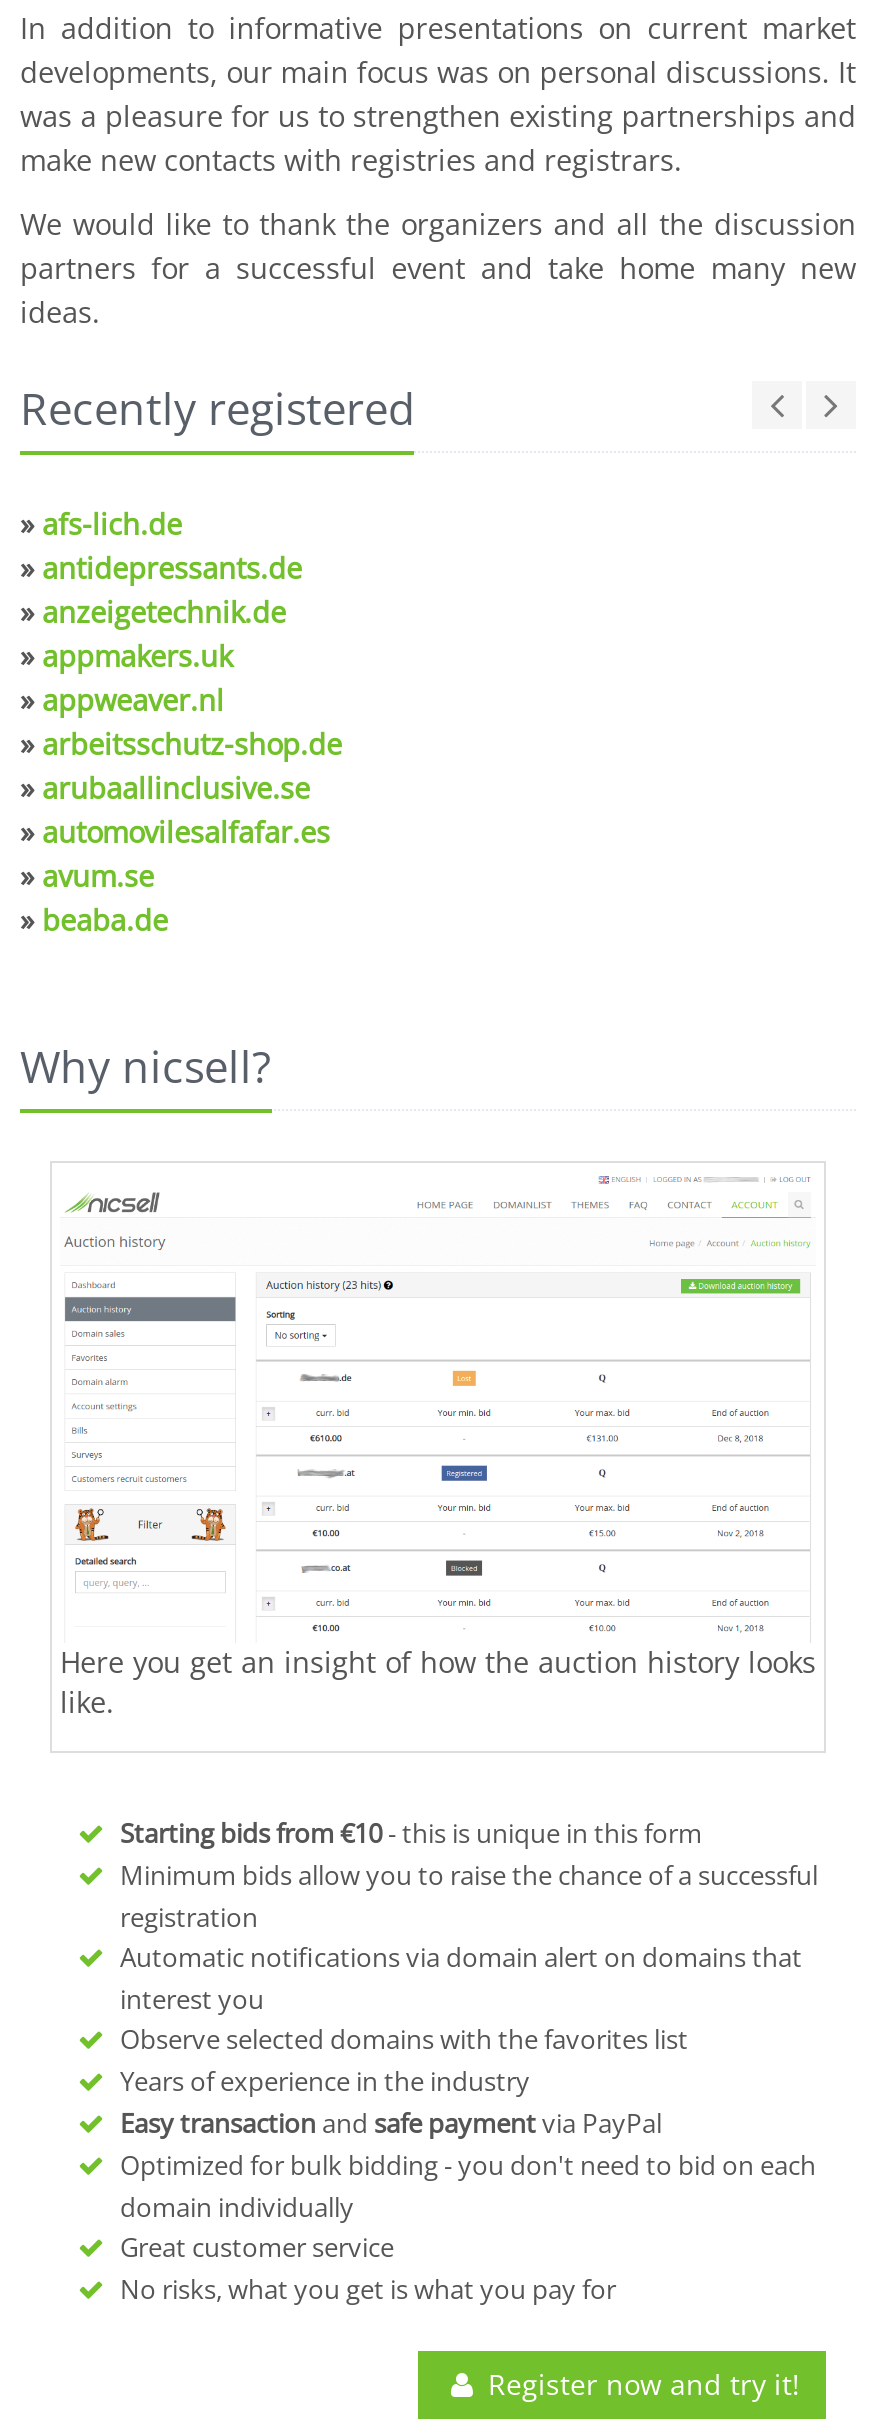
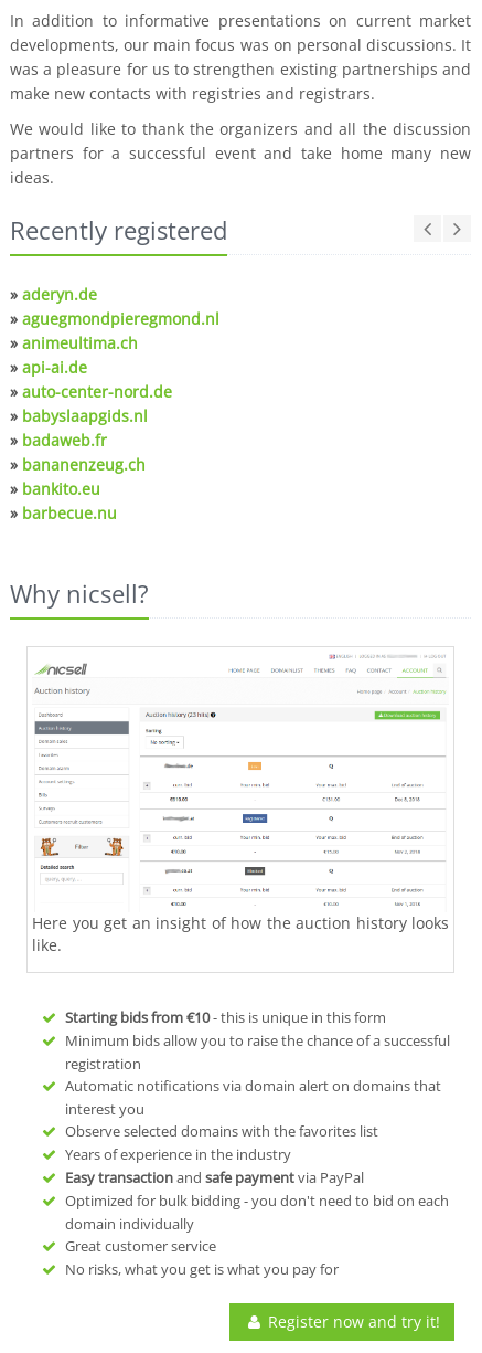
- » afs-lich.de
- » antidepressants.de
- » anzeigetechnik.de
- » appmakers.uk
- » appweaver.nl
- » arbeitsschutz-shop.de
- » arubaallinclusive.se
- » automovilesalfafar.es
- » avum.se
- » beaba.de
+ » aderyn.de
+ » aguegmondpieregmond.nl
+ » animeultima.ch
+ » api-ai.de
+ » auto-center-nord.de
+ » babyslaapgids.nl
+ » badaweb.fr
+ » bananenzeug.ch
+ » bankito.eu
+ » barbecue.nu
